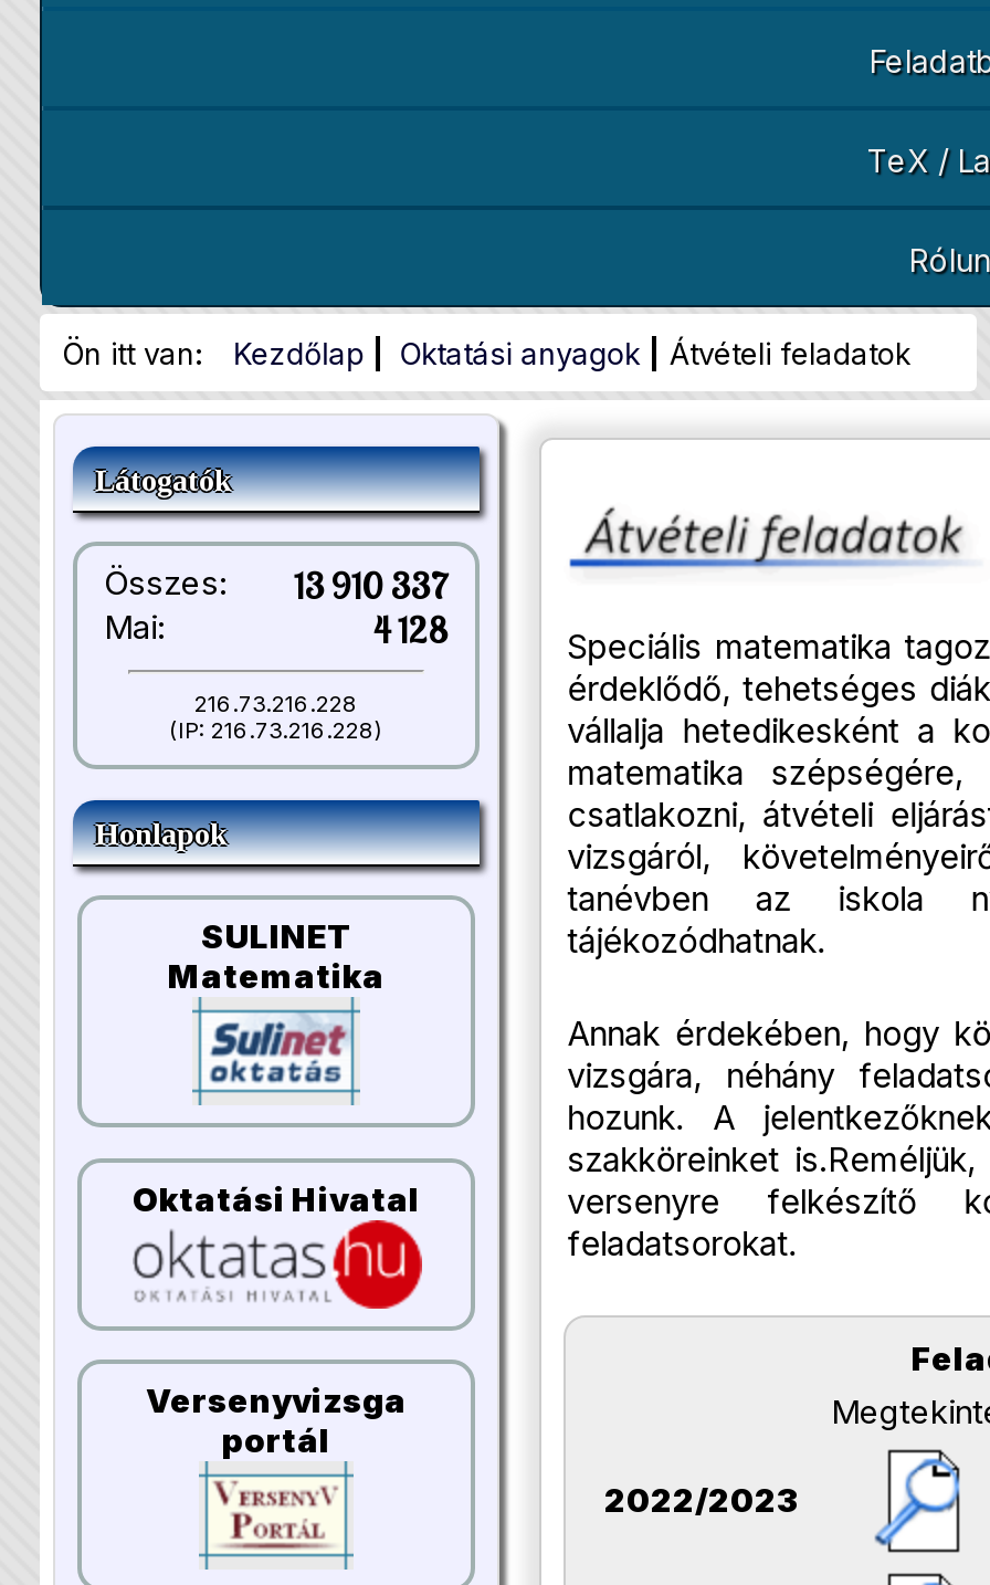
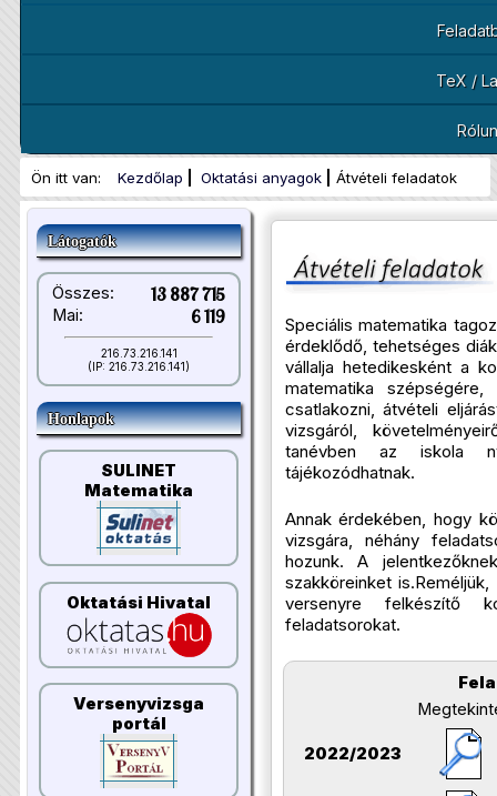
- Összes: 13 910 337
+ Összes: 13 887 715

- 4 128
+ 6 119

- 216.73.216.228
+ 216.73.216.141

- (IP: 216.73.216.228)
+ (IP: 216.73.216.141)
